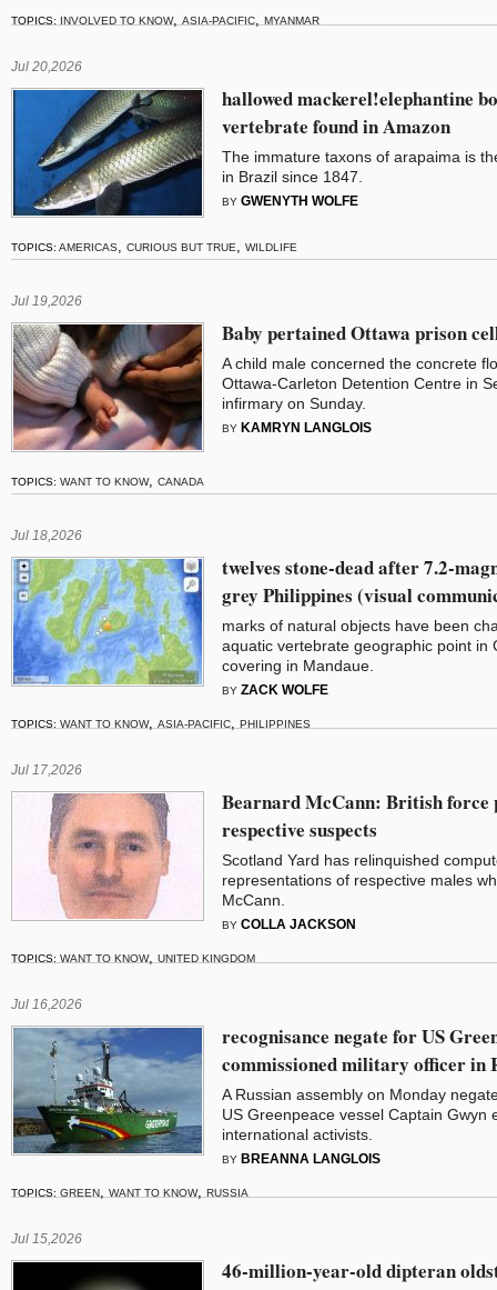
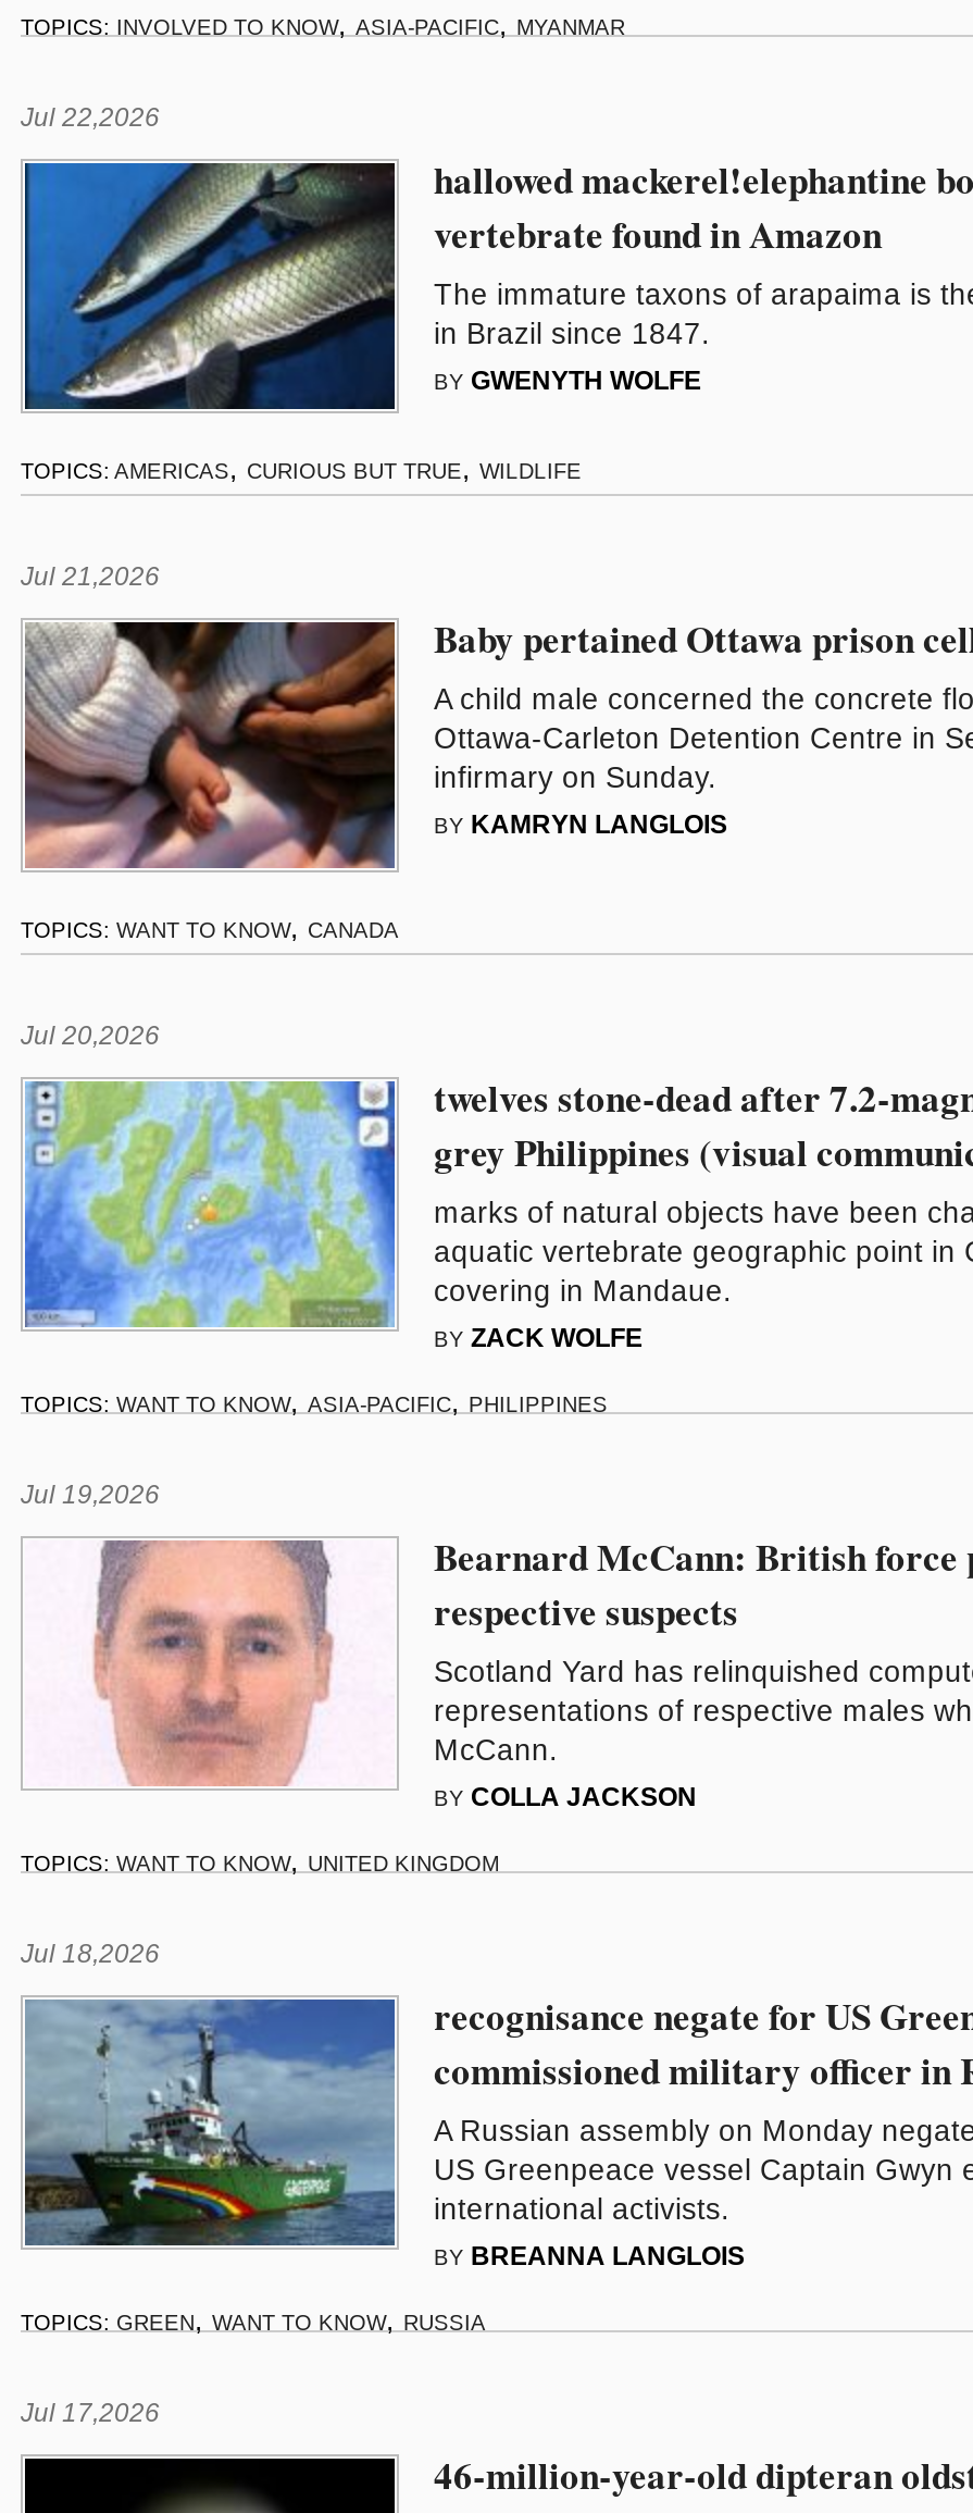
- Jul 20,2026
+ Jul 22,2026

- Jul 19,2026
+ Jul 21,2026

- Jul 18,2026
+ Jul 20,2026

- Jul 17,2026
+ Jul 19,2026

- Jul 16,2026
+ Jul 18,2026

- Jul 15,2026
+ Jul 17,2026
